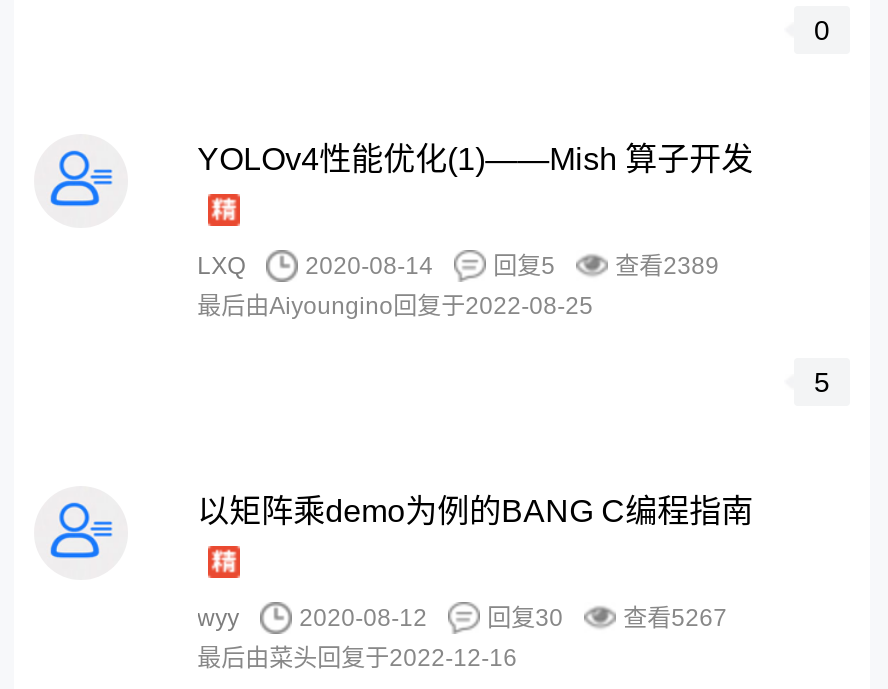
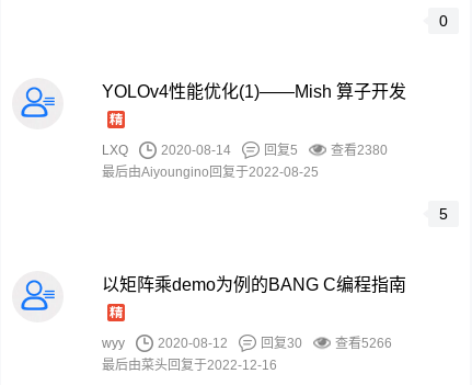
- 查看2389
+ 查看2380

- 查看5267
+ 查看5266
